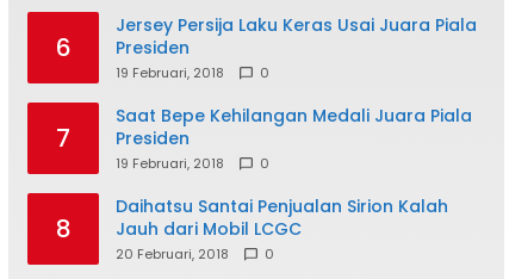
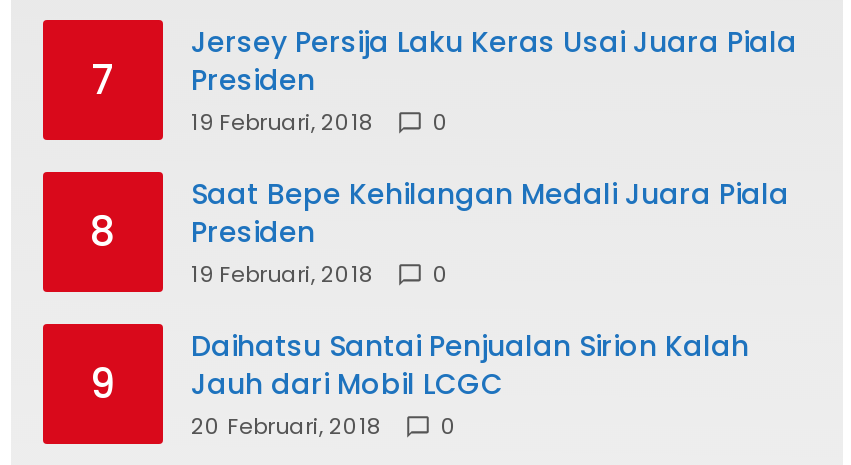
- 6 Presiden
+ 7 Presiden

- 7 Presiden
+ 8 Presiden

- 8 Jauh dari Mobil LCGC
+ 9 Jauh dari Mobil LCGC
